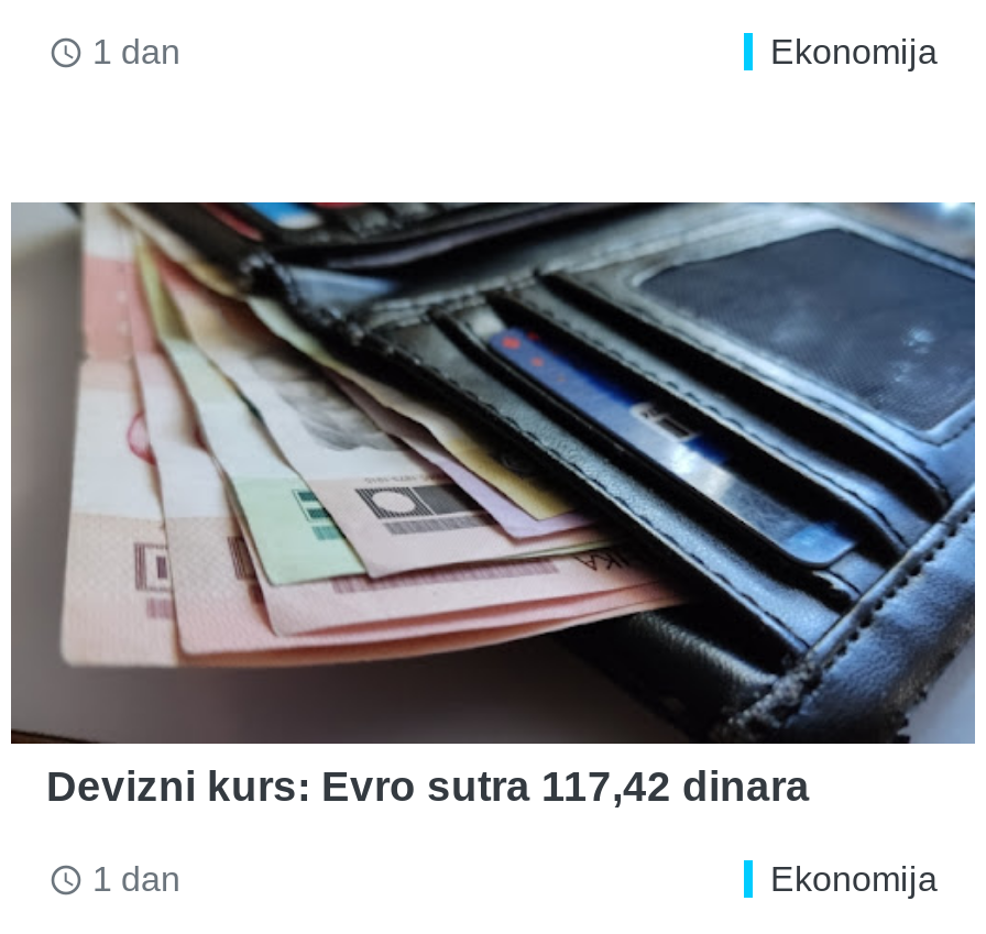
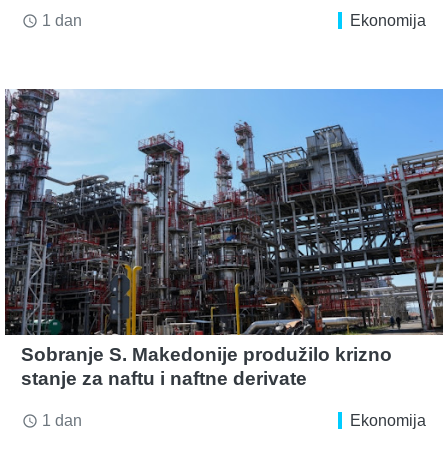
- [image]
- Devizni kurs: Evro sutra 117,42 dinara
+ [image]
+ Sobranje S. Makedonije produžilo krizno
+ stanje za naftu i naftne derivate
